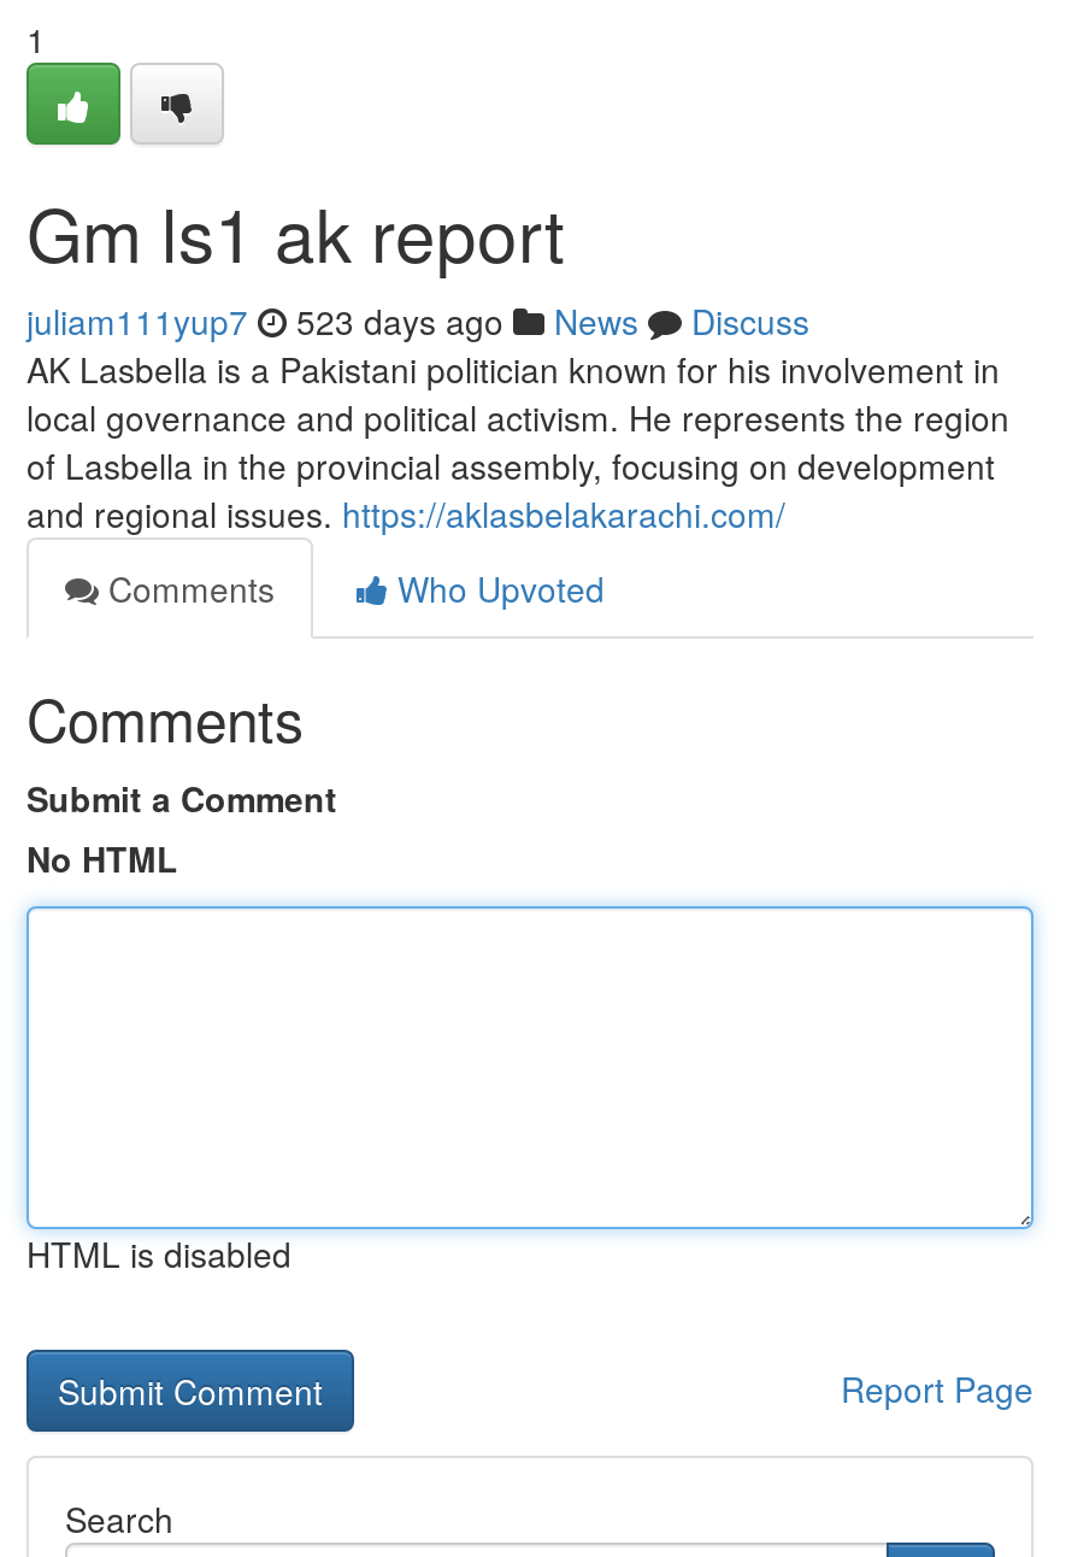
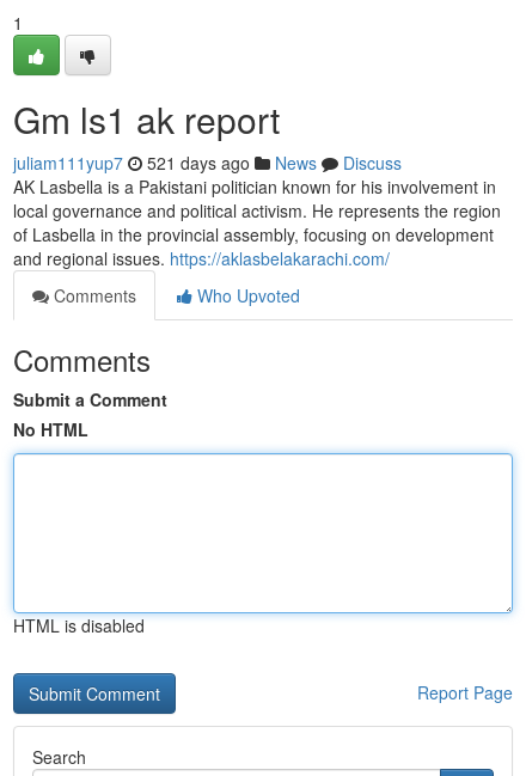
- juliam111yup7 523 days ago News Discuss
+ juliam111yup7 521 days ago News Discuss
